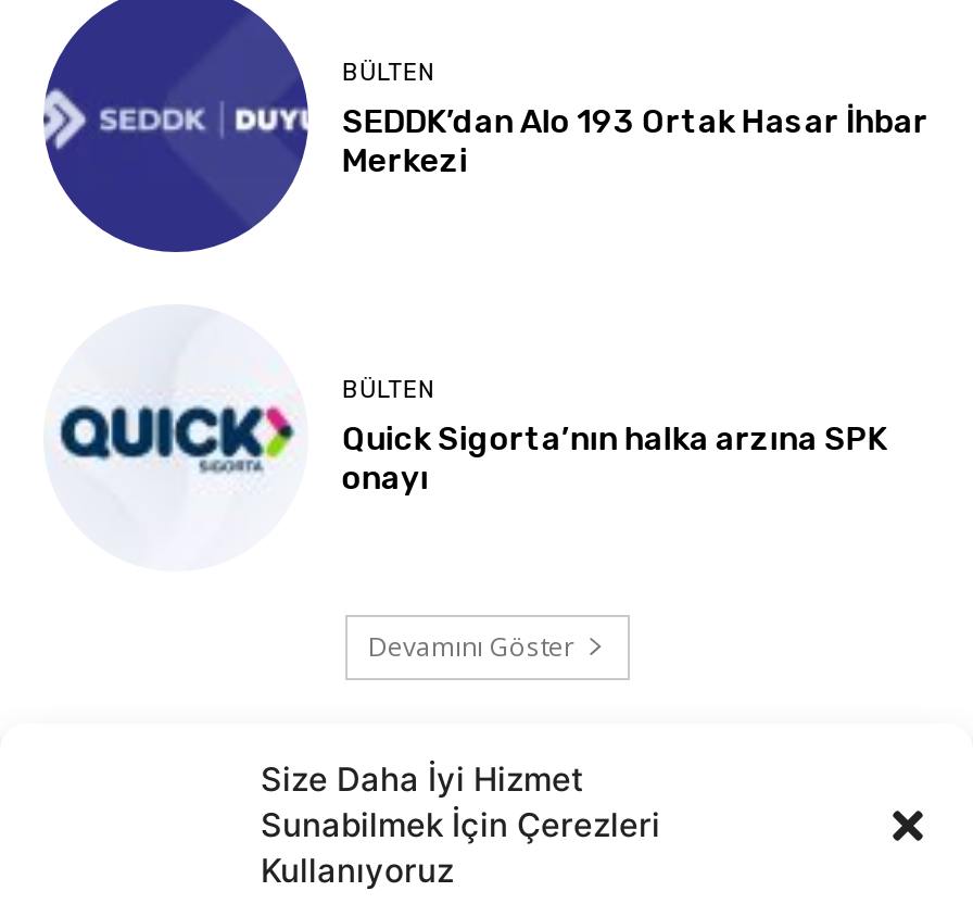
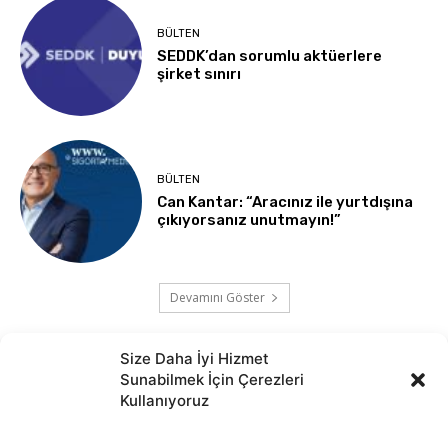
- SEDDK’dan Alo 193 Ortak Hasar İhbar
- Merkezi
+ SEDDK’dan sorumlu aktüerlere
+ şirket sınırı

- [image]
- Quick Sigorta’nın halka arzına SPK
- onayı
+ [image]
+ Can Kantar: “Aracınız ile yurtdışına
+ çıkıyorsanız unutmayın!”
